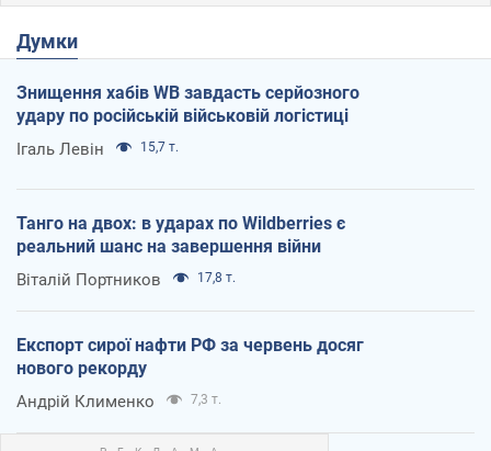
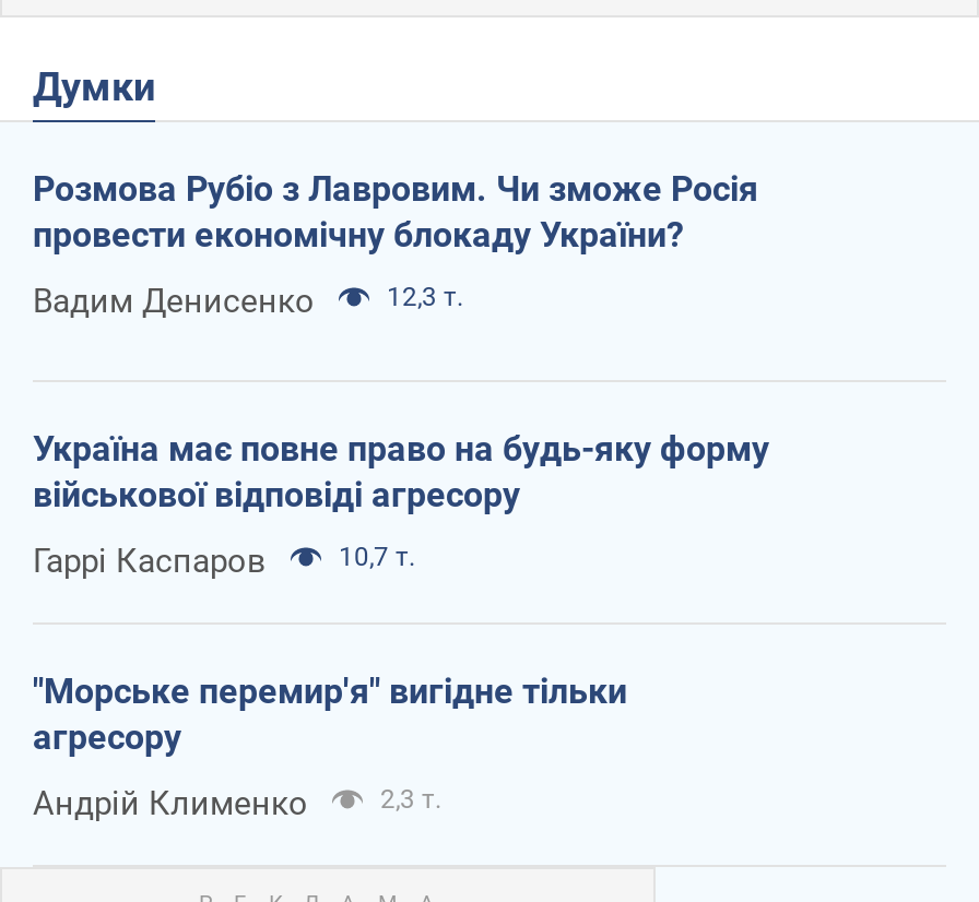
- Знищення хабів WB завдасть серйозного
- удару по російській військовій логістиці
+ Розмова Рубіо з Лавровим. Чи зможе Росія
+ провести економічну блокаду України?

- Ігаль Левін
- 15,7 т.
+ Вадим Денисенко
+ 12,3 т.

- Танго на двох: в ударах по Wildberries є
- реальний шанс на завершення війни
+ Україна має повне право на будь-яку форму
+ військової відповіді агресору

- Віталій Портников
- 17,8 т.
+ Гаррі Каспаров
+ 10,7 т.

- Експорт сирої нафти РФ за червень досяг
- нового рекорду
+ "Морське перемир'я" вигідне тільки
+ агресору

- 7,3 т.
+ 2,3 т.
